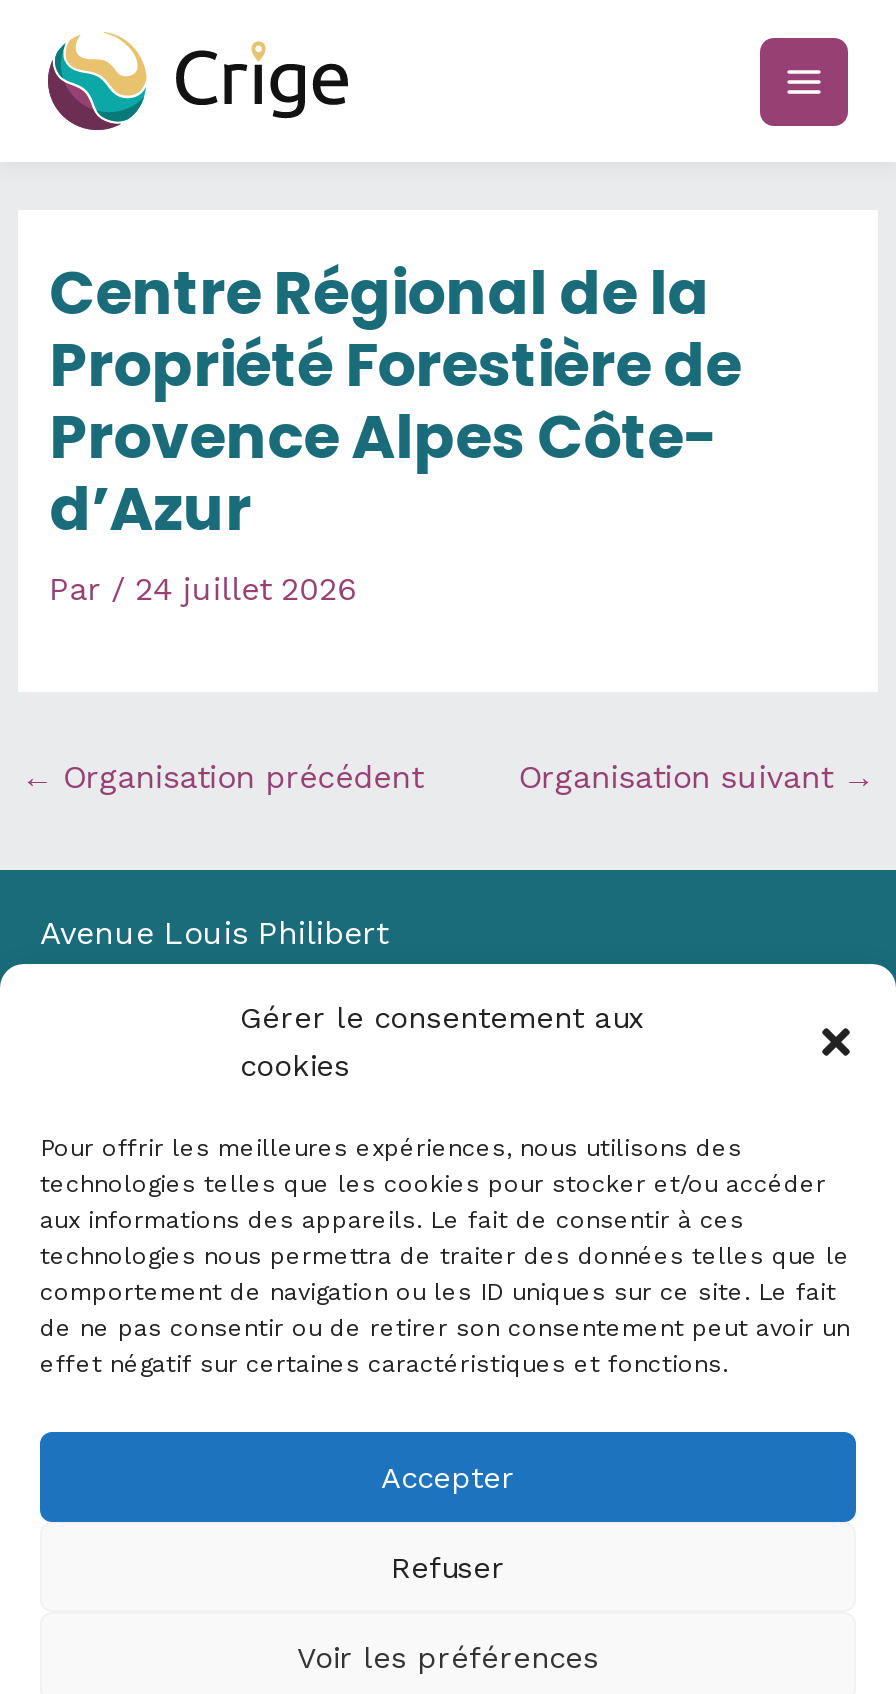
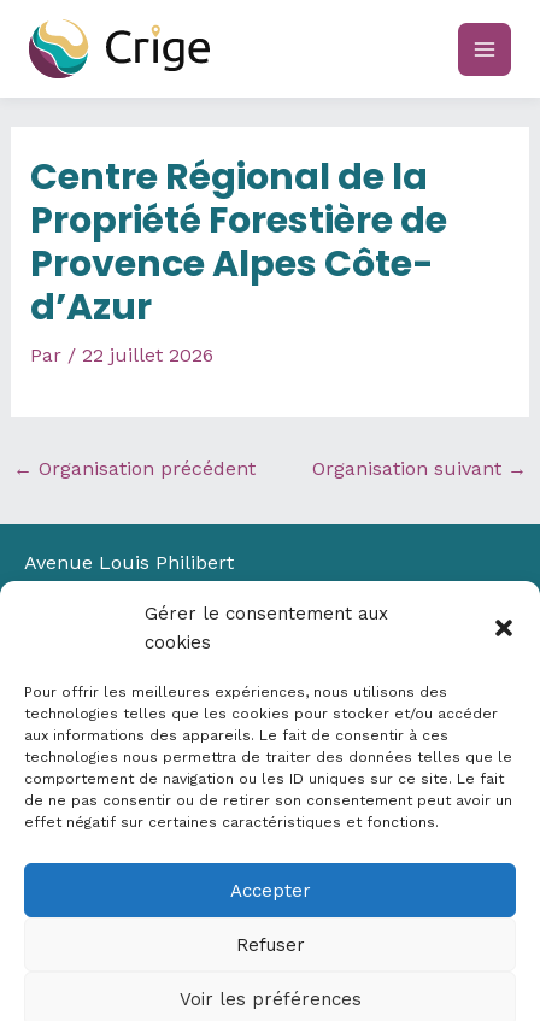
- Par / 24 juillet 2026
+ Par / 22 juillet 2026
